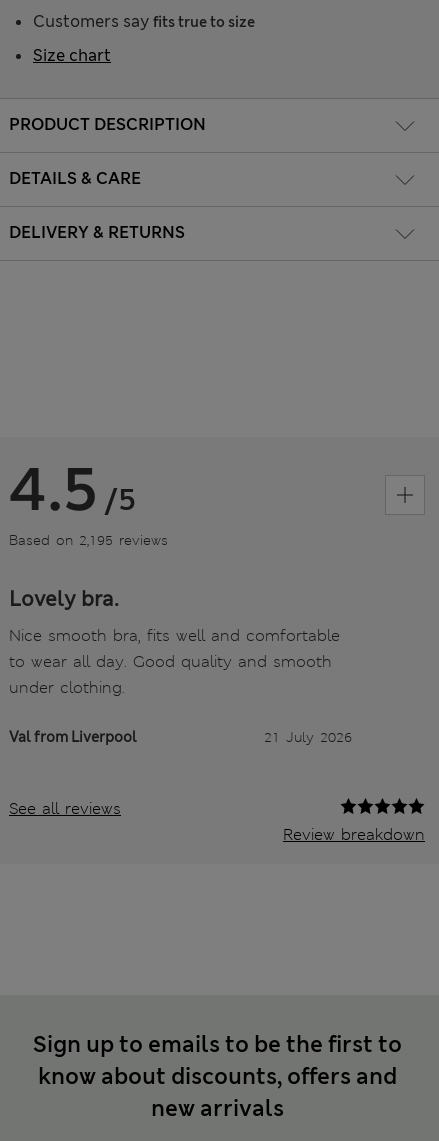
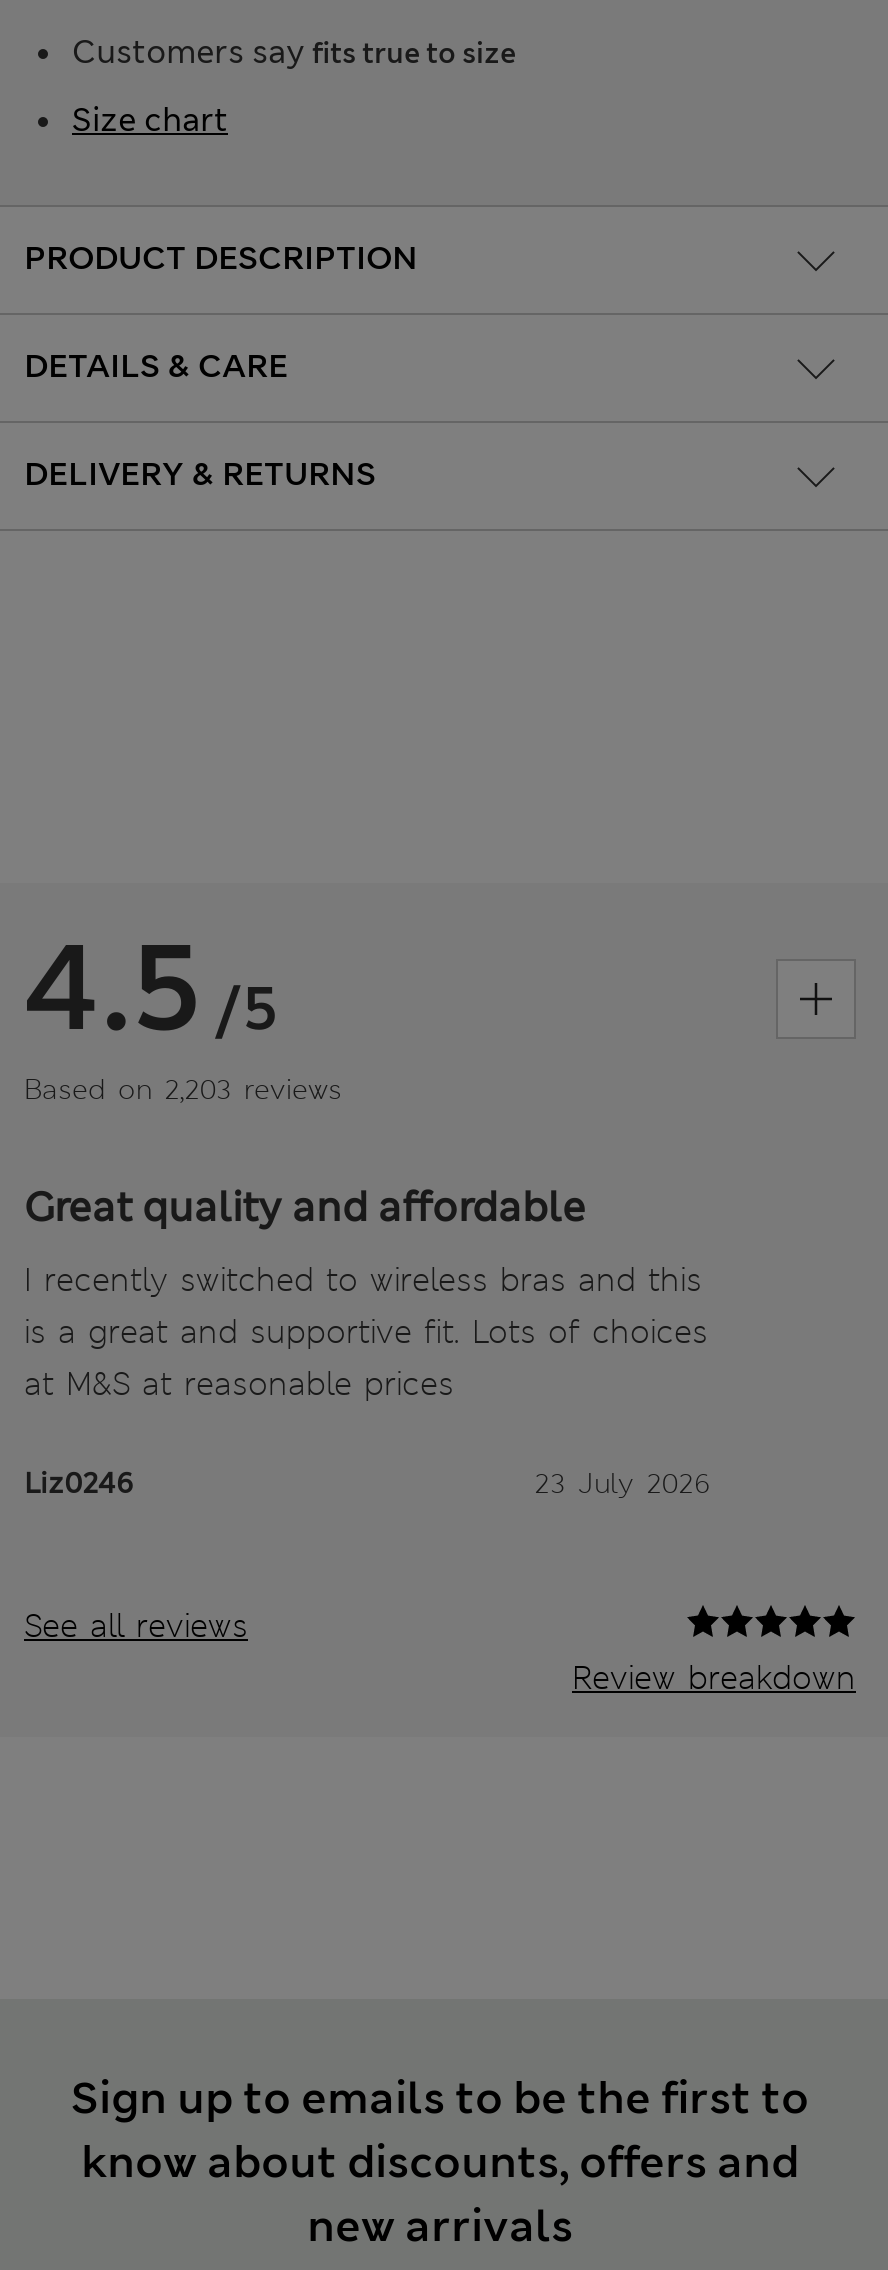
- Based on 2,195 reviews
+ Based on 2,203 reviews

- Lovely bra.
+ Great quality and affordable

- Nice smooth bra, fits well and comfortable
- to wear all day. Good quality and smooth
- under clothing.
+ I recently switched to wireless bras and this
+ is a great and supportive fit. Lots of choices
+ at M&S at reasonable prices

- Val from Liverpool
- 21 July 2026
+ Liz0246
+ 23 July 2026
